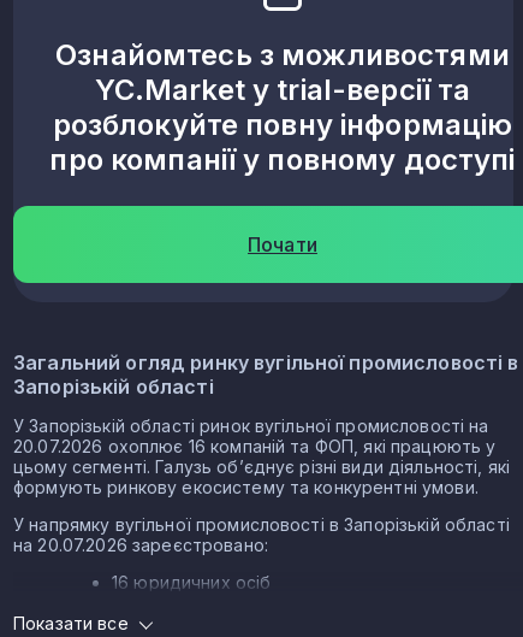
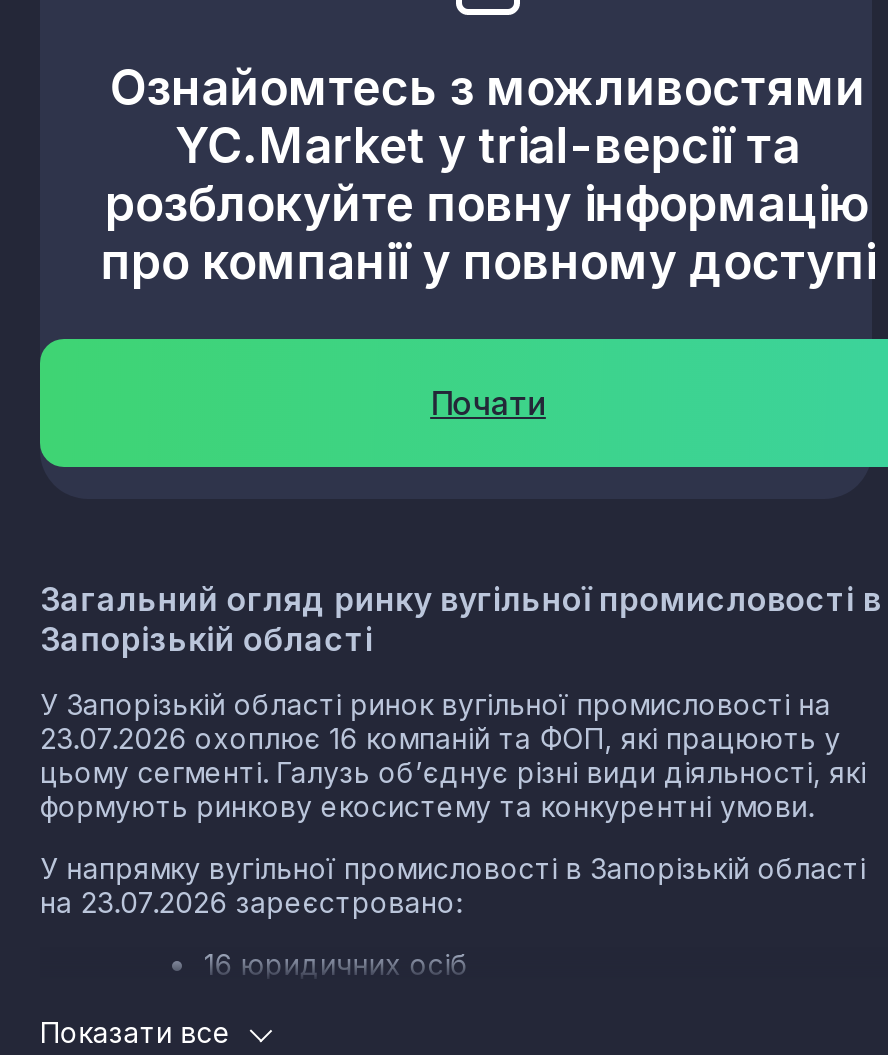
- 20.07.2026 охоплює 16 компаній та ФОП, які працюють у
+ 23.07.2026 охоплює 16 компаній та ФОП, які працюють у

- на 20.07.2026 зареєстровано:
+ на 23.07.2026 зареєстровано:
